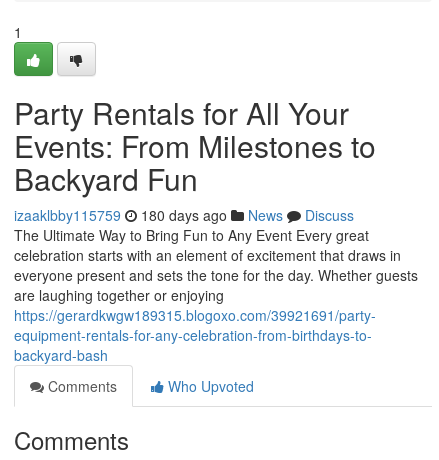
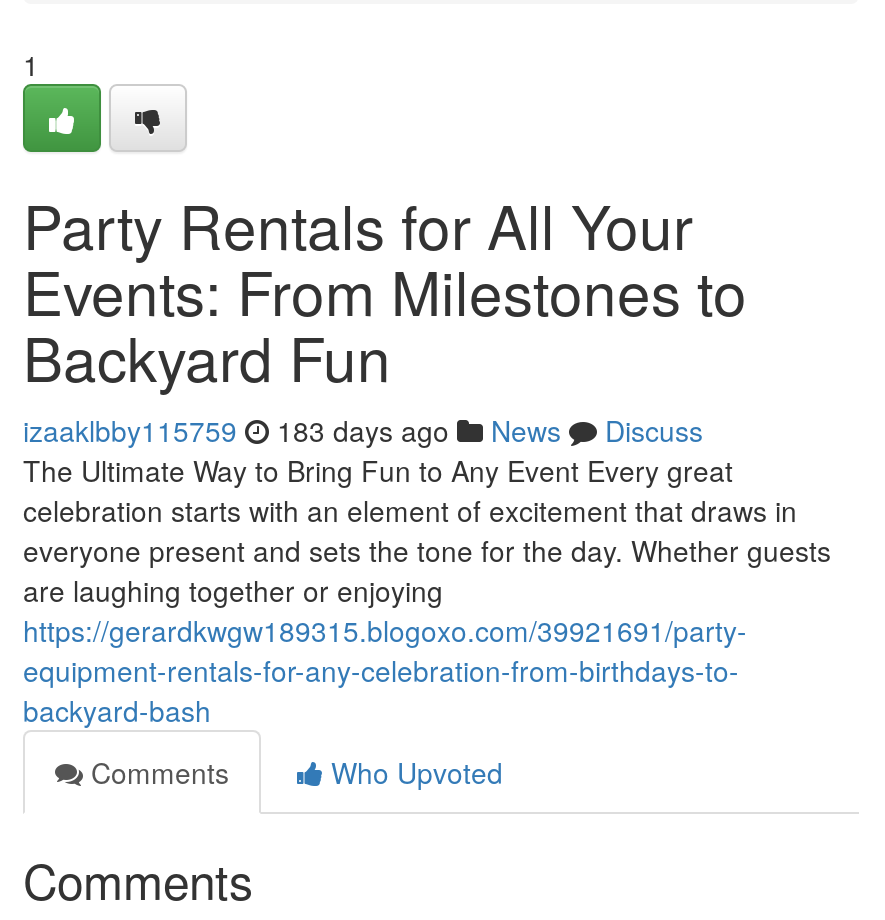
- izaaklbby115759 180 days ago News Discuss
+ izaaklbby115759 183 days ago News Discuss
